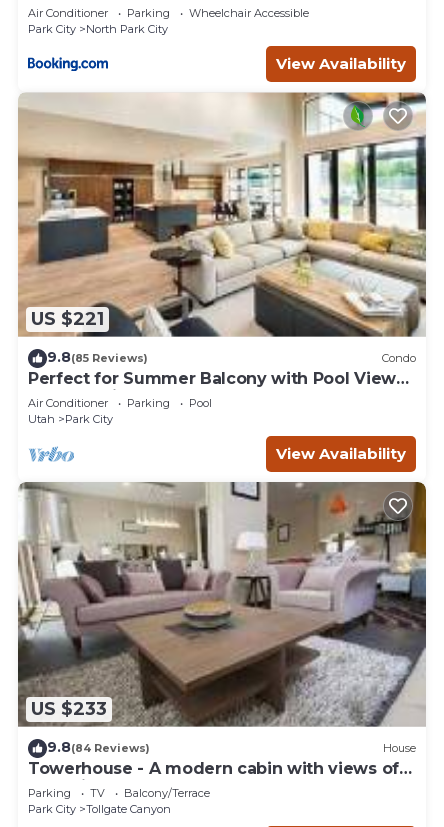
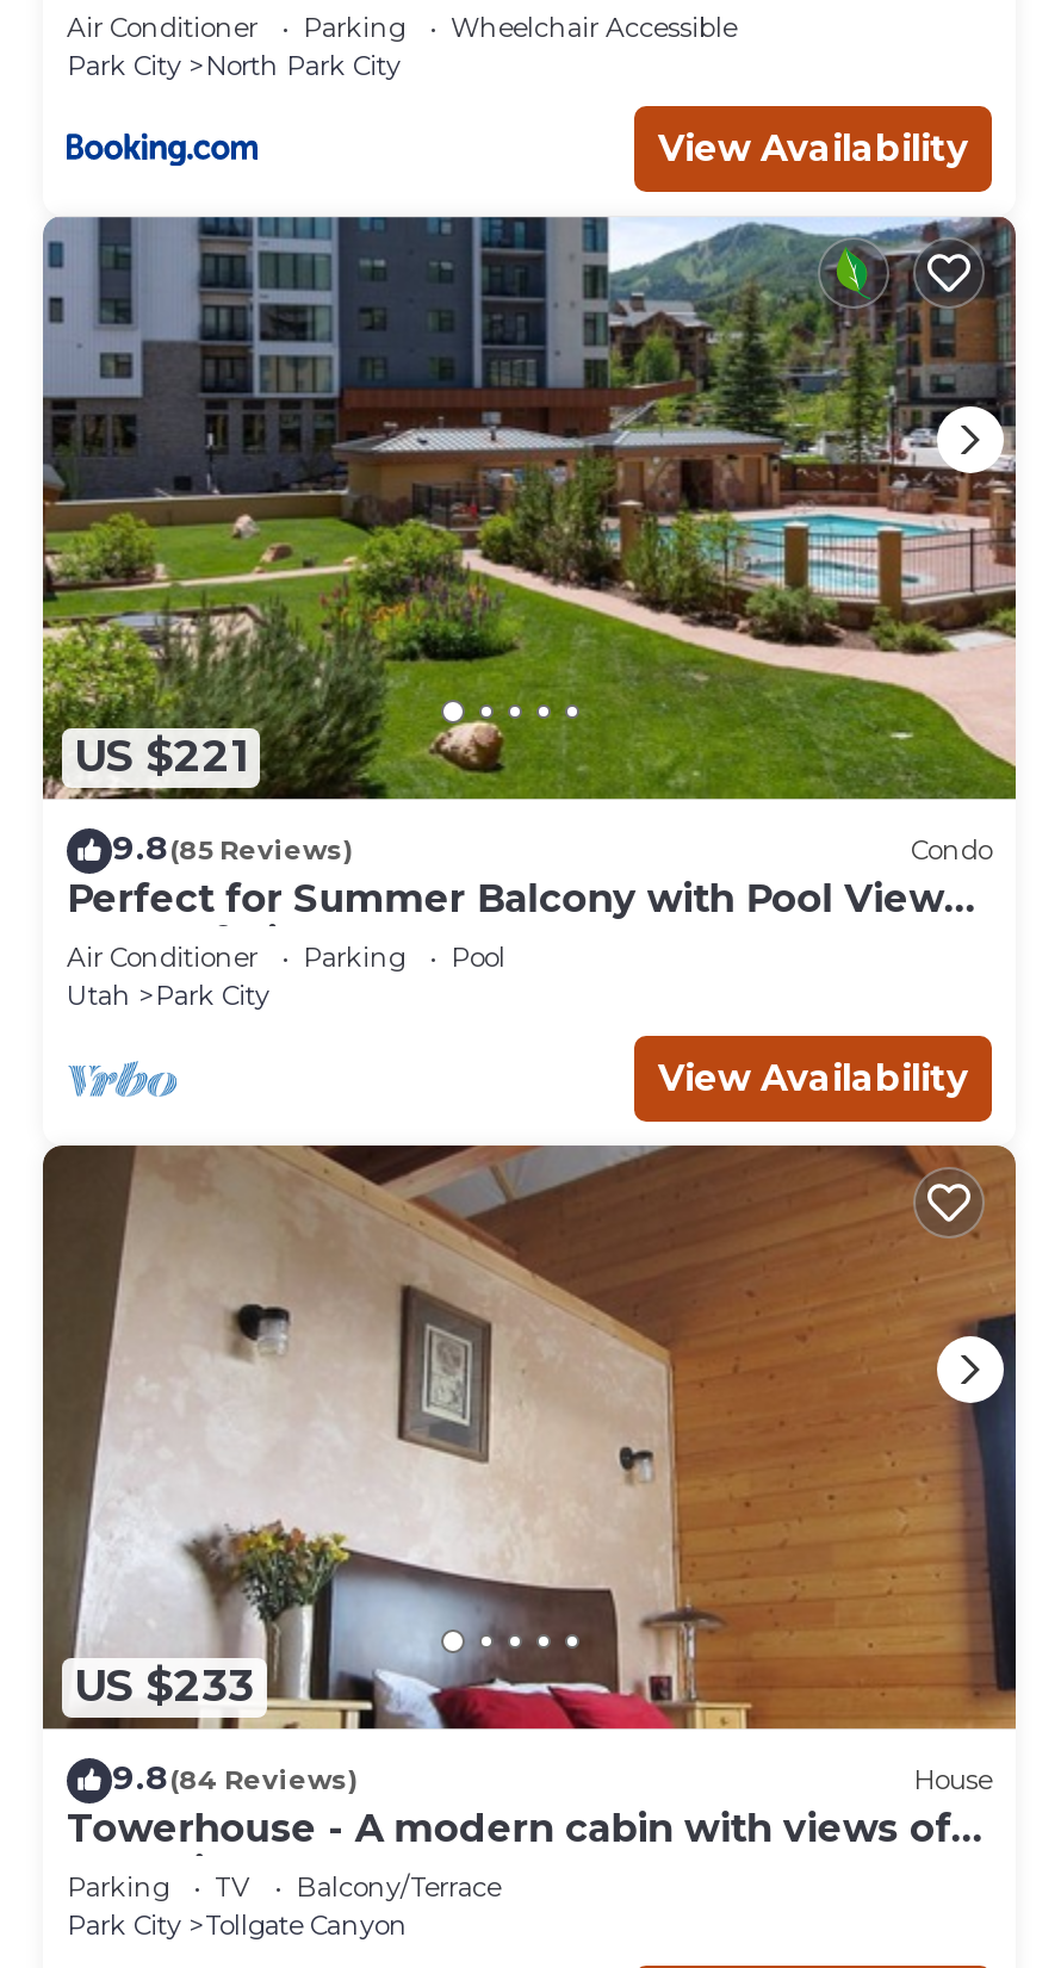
- [image]
+ [image]

- [image]
+ [image]
